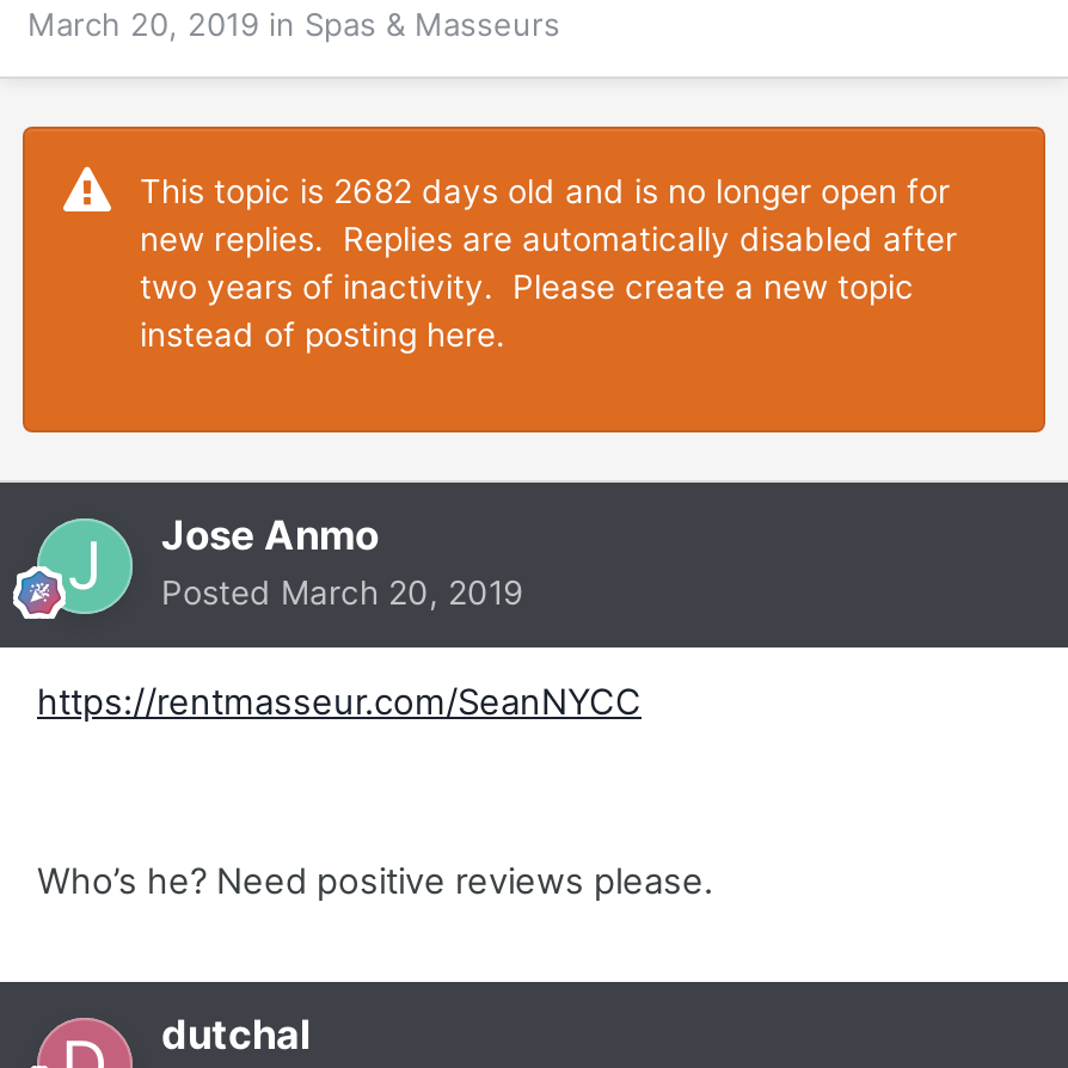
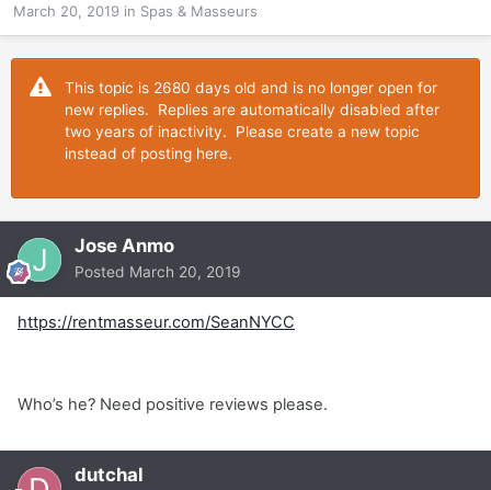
- This topic is 2682 days old and is no longer open for
+ This topic is 2680 days old and is no longer open for
